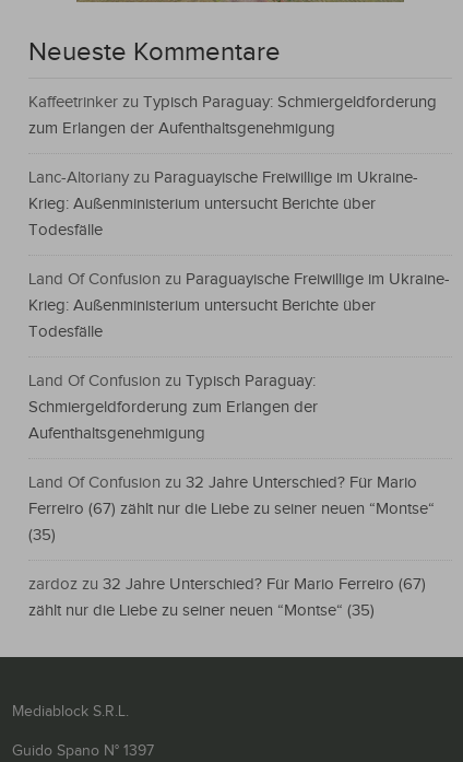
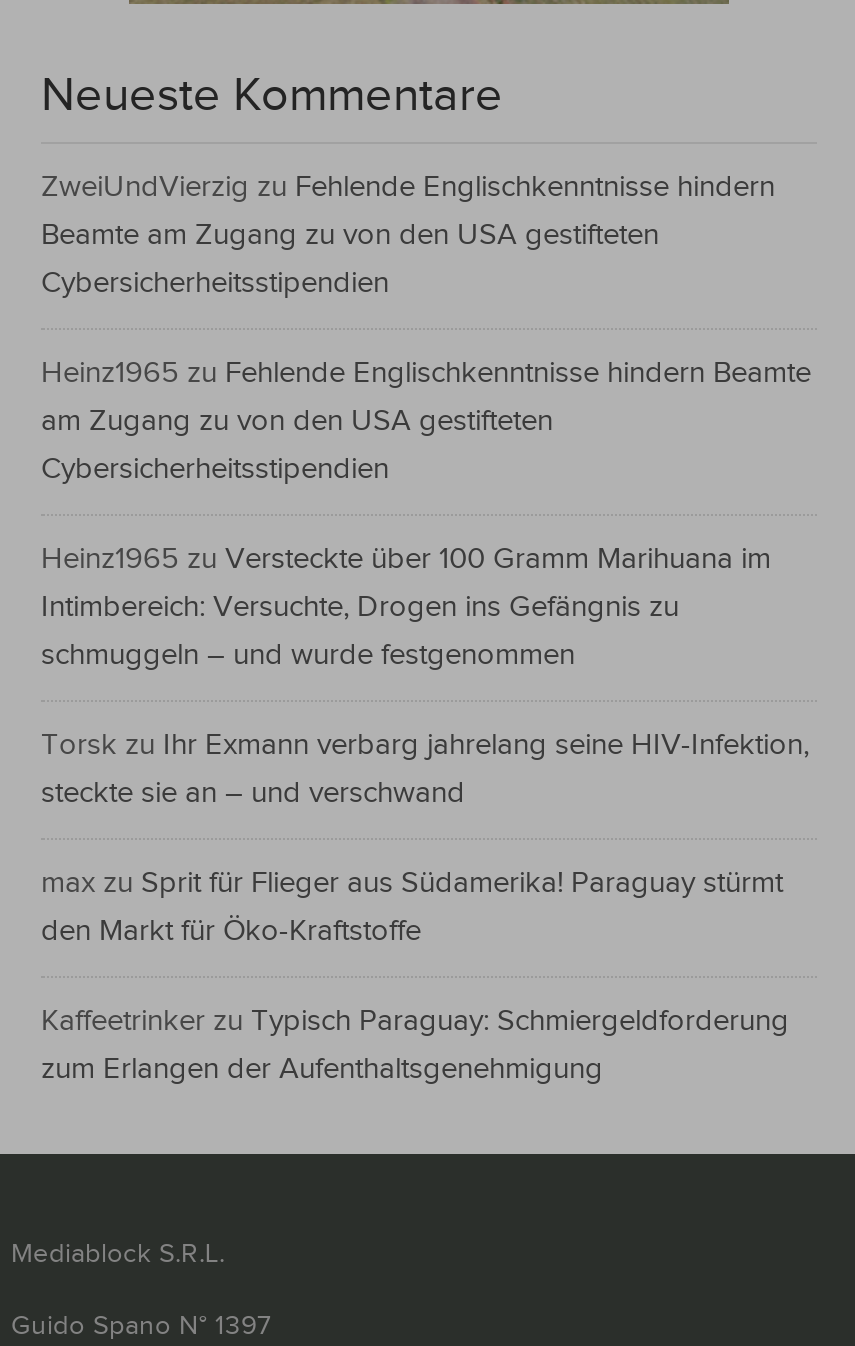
+ ZweiUndVierzig zu Fehlende Englischkenntnisse hindern
+ Beamte am Zugang zu von den USA gestifteten
+ Cybersicherheitsstipendien
+ Heinz1965 zu Fehlende Englischkenntnisse hindern Beamte
+ am Zugang zu von den USA gestifteten
+ Cybersicherheitsstipendien
+ Heinz1965 zu Versteckte über 100 Gramm Marihuana im
+ Intimbereich: Versuchte, Drogen ins Gefängnis zu
+ schmuggeln – und wurde festgenommen
+ Torsk zu Ihr Exmann verbarg jahrelang seine HIV-Infektion,
+ steckte sie an – und verschwand
+ max zu Sprit für Flieger aus Südamerika! Paraguay stürmt
+ den Markt für Öko-Kraftstoffe

moved down: Kaffeetrinker zu Typisch Paraguay: Schmiergeldforderung | zum Erlangen der Aufenthaltsgenehmigung

- Lanc-Altoriany zu Paraguayische Freiwillige im Ukraine-
- Krieg: Außenministerium untersucht Berichte über
- Todesfälle
- Land Of Confusion zu Paraguayische Freiwillige im Ukraine-
- Krieg: Außenministerium untersucht Berichte über
- Todesfälle
- Land Of Confusion zu Typisch Paraguay:
- Schmiergeldforderung zum Erlangen der
- Aufenthaltsgenehmigung
- Land Of Confusion zu 32 Jahre Unterschied? Für Mario
- Ferreiro (67) zählt nur die Liebe zu seiner neuen “Montse“
- (35)
- zardoz zu 32 Jahre Unterschied? Für Mario Ferreiro (67)
- zählt nur die Liebe zu seiner neuen “Montse“ (35)
